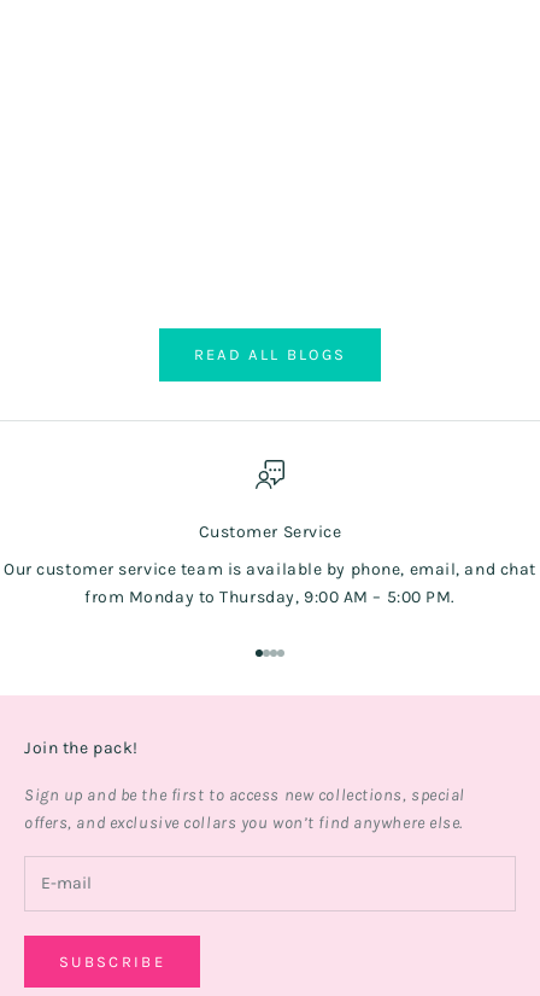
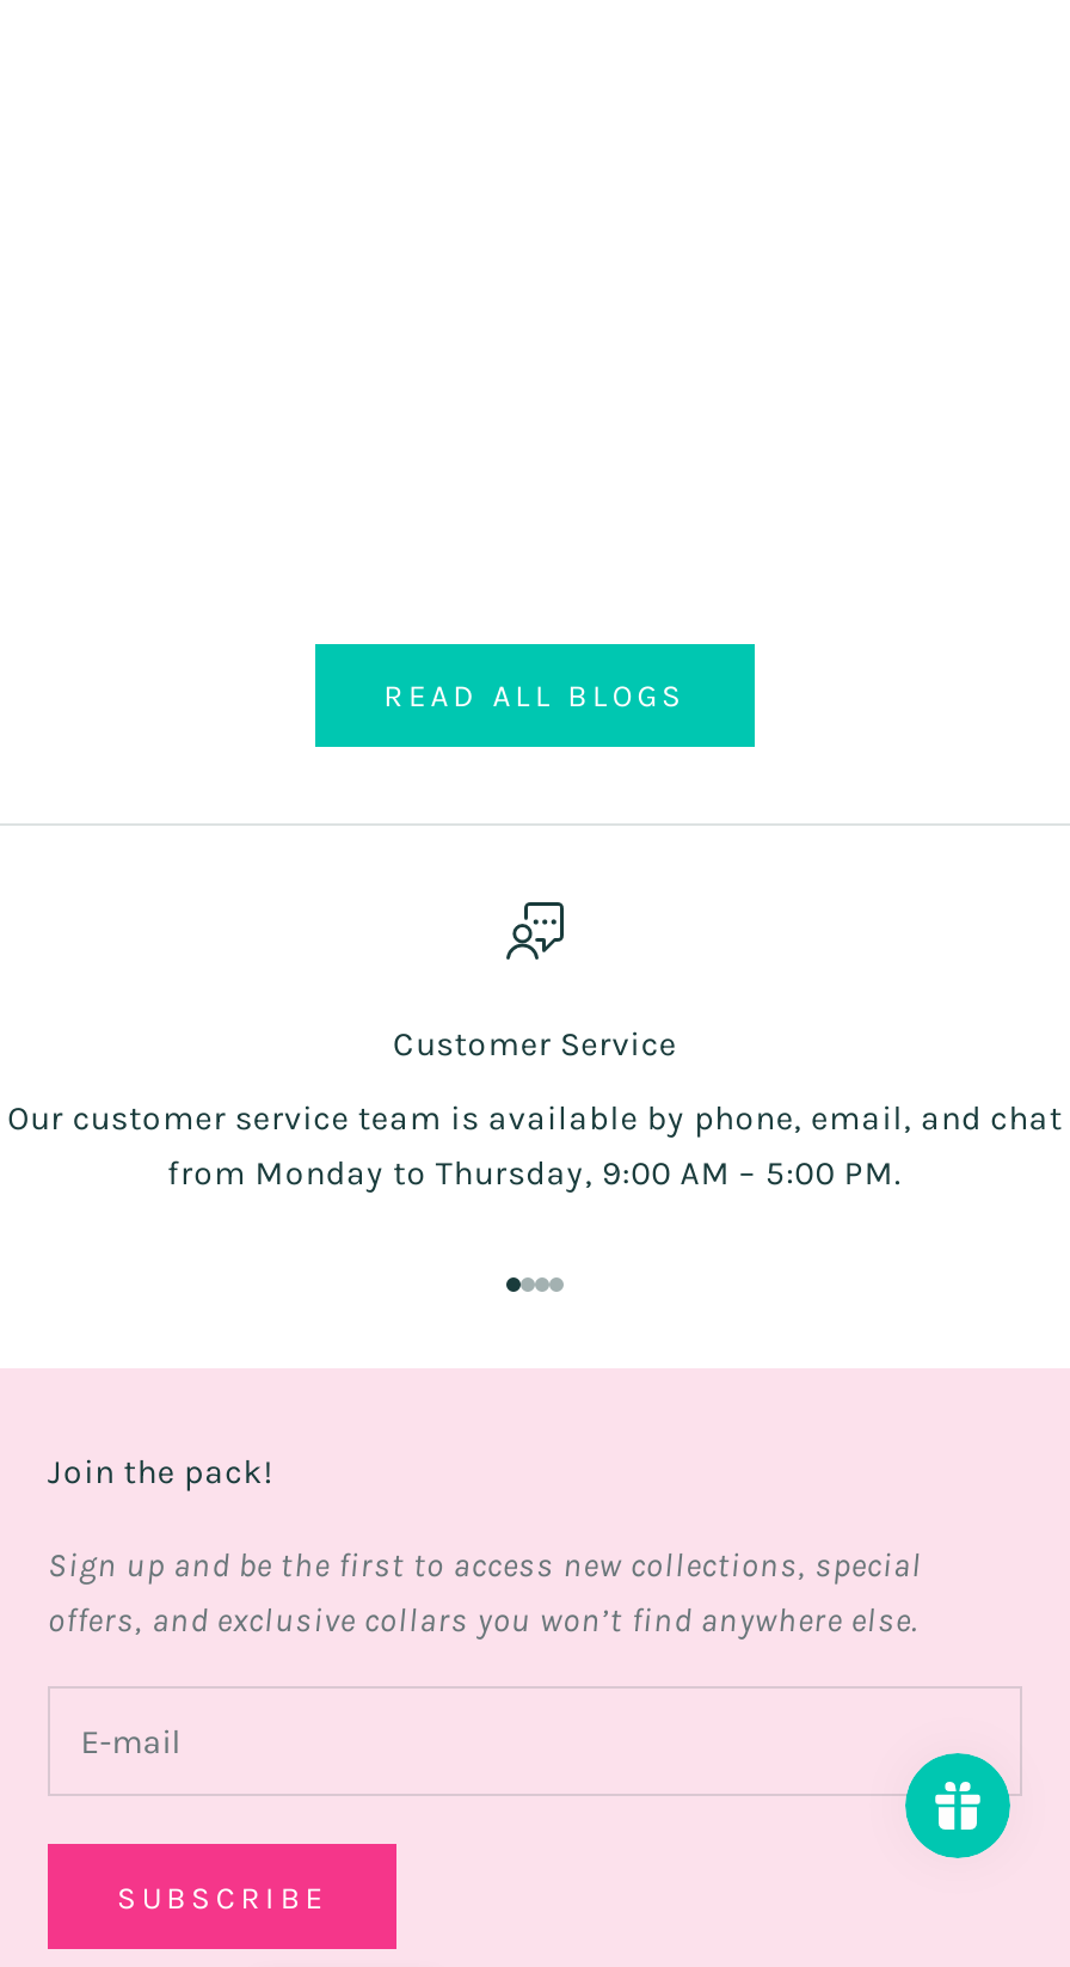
+ [image]
